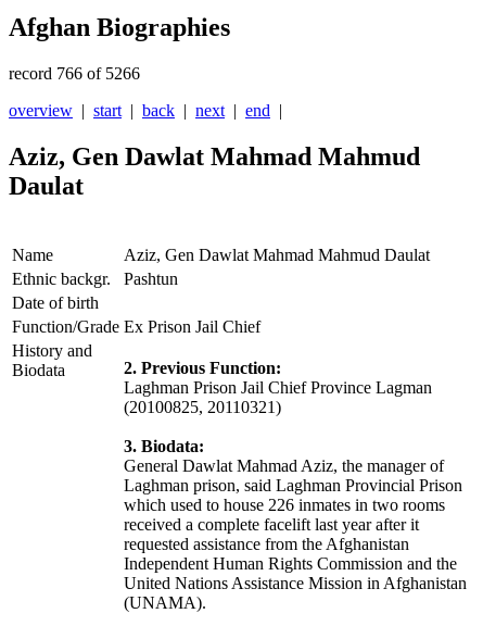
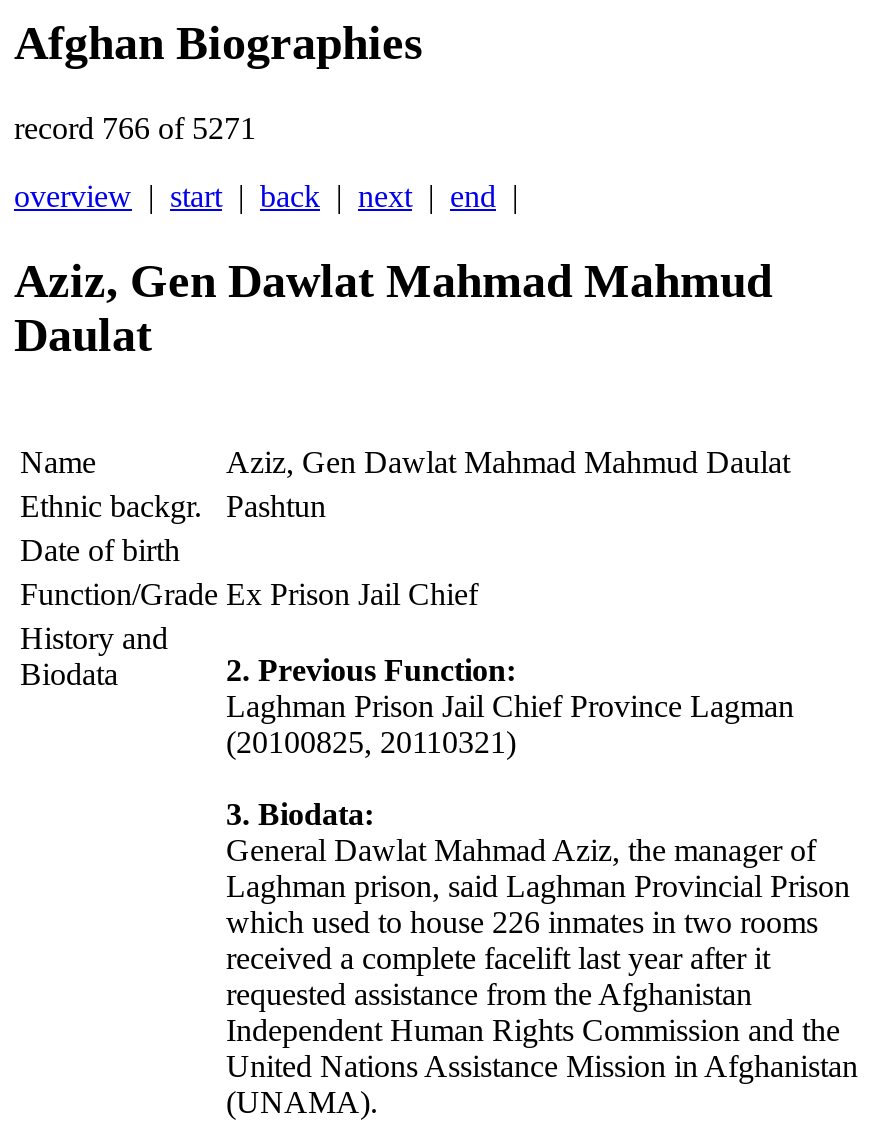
- record 766 of 5266
+ record 766 of 5271
